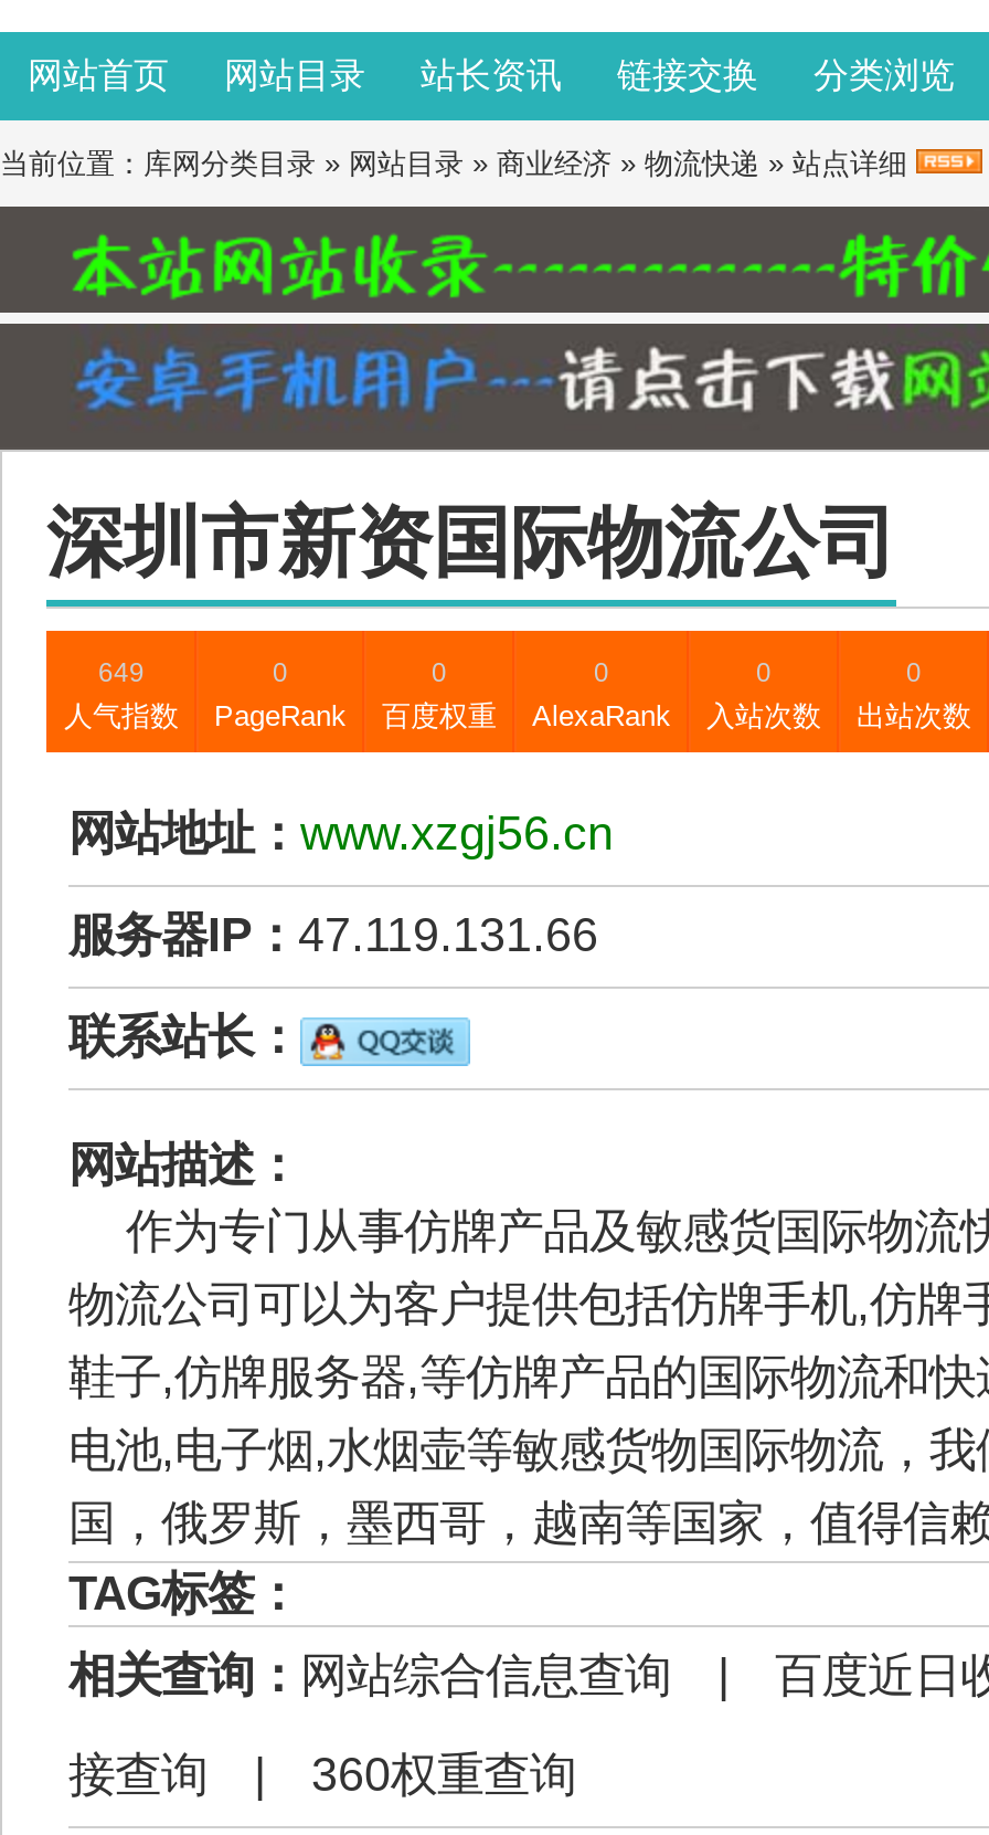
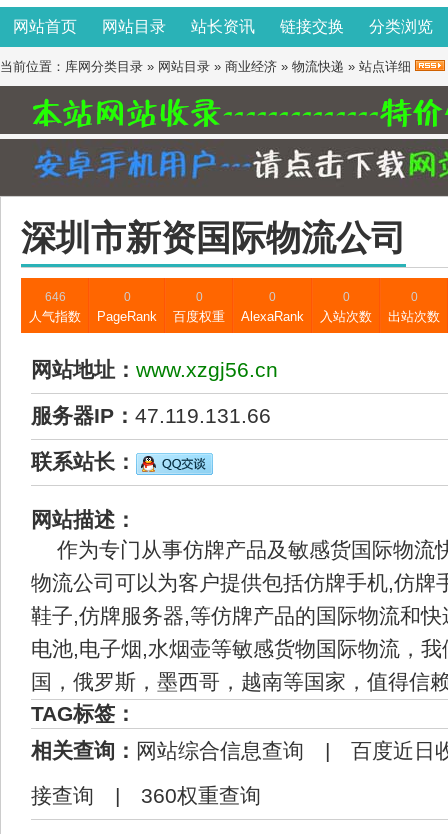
- 649
+ 646
